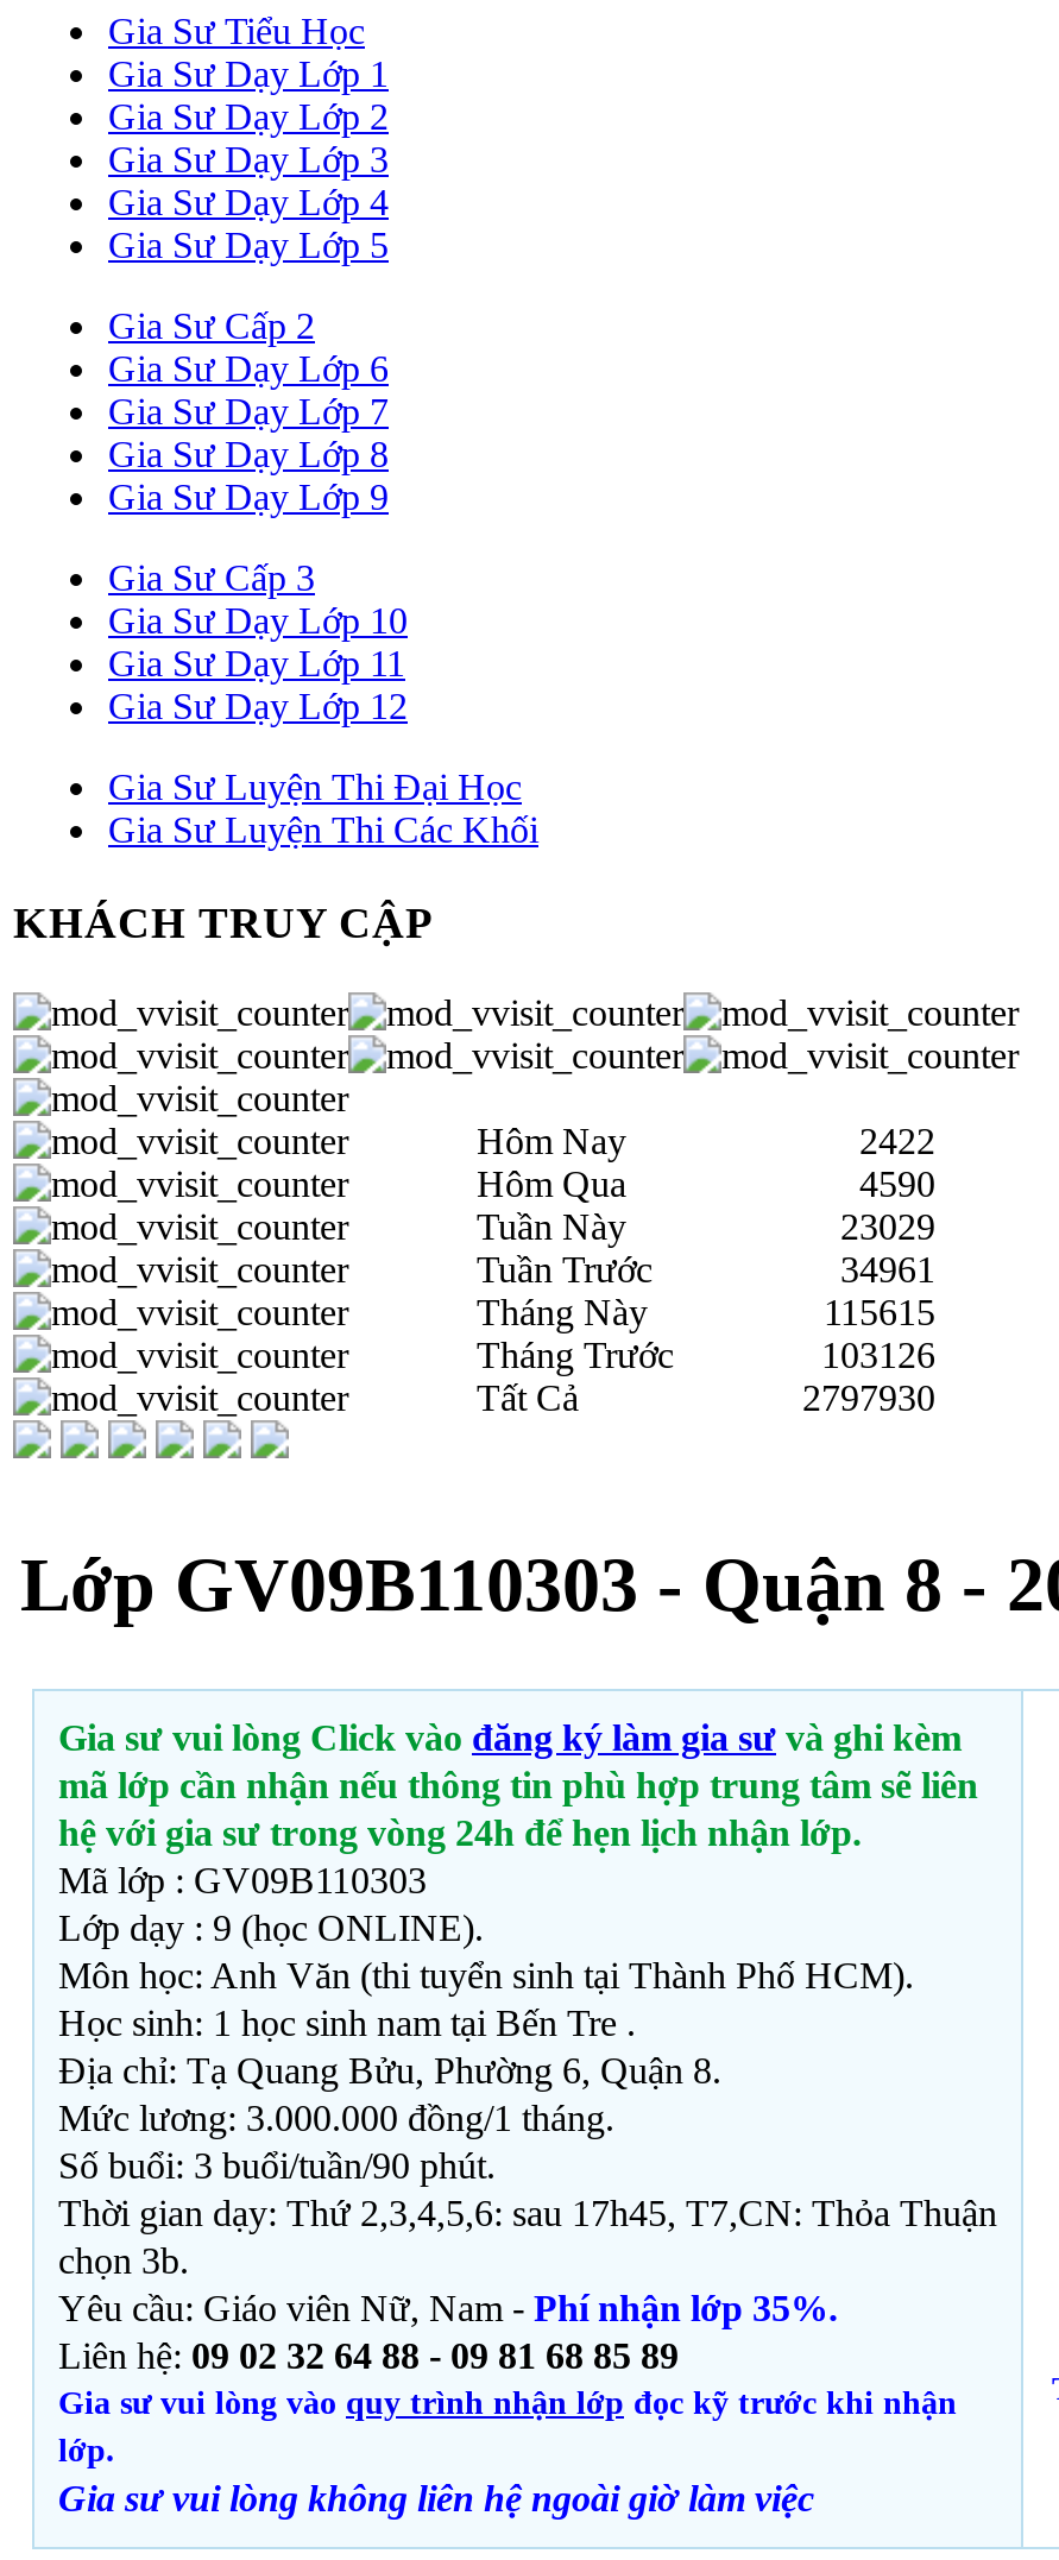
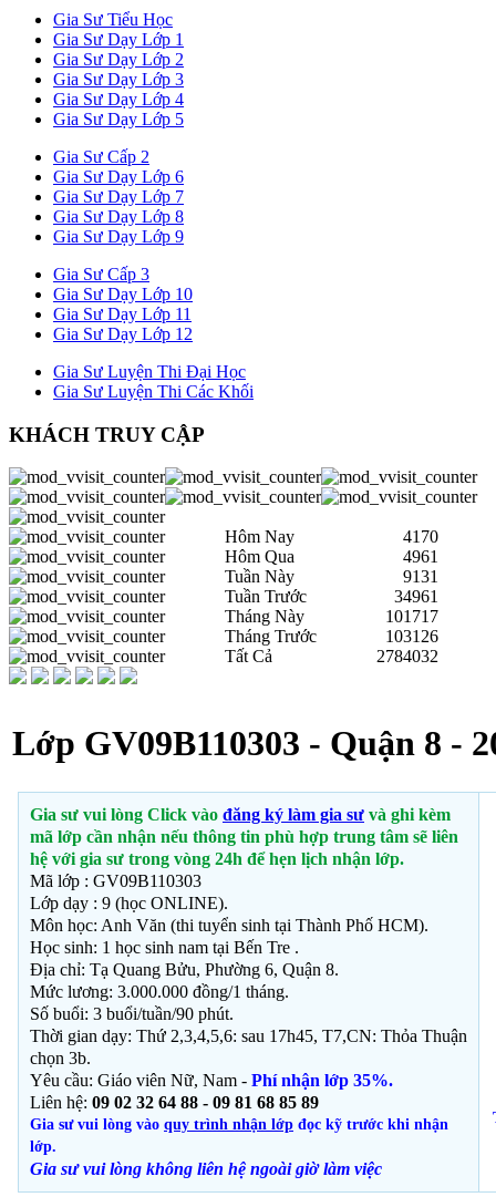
- 2422
+ 4170

- 4590
+ 4961

- 23029
+ 9131

- 115615
+ 101717

- 2797930
+ 2784032
